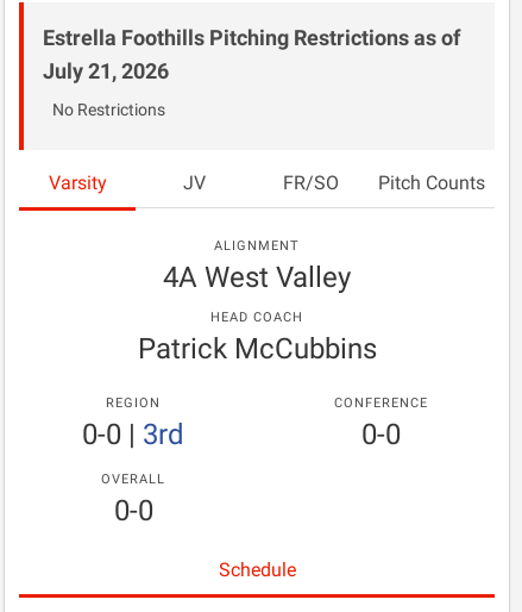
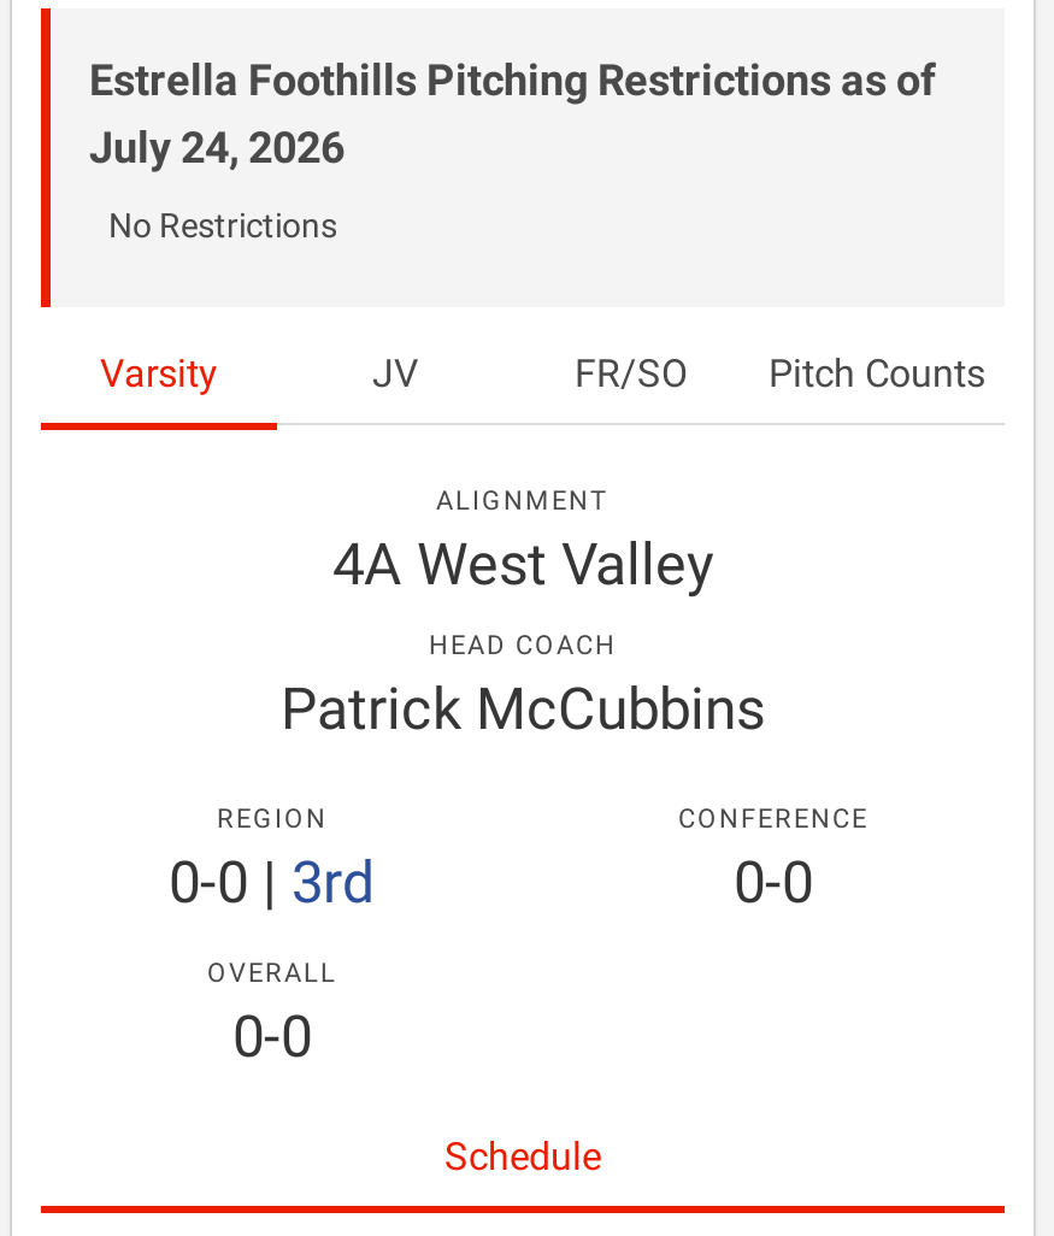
- July 21, 2026
+ July 24, 2026
